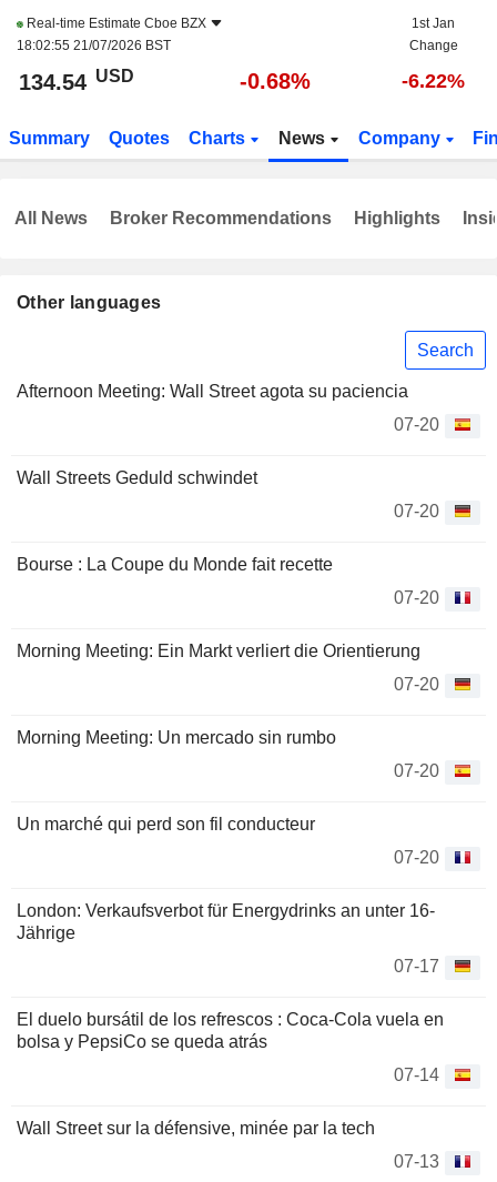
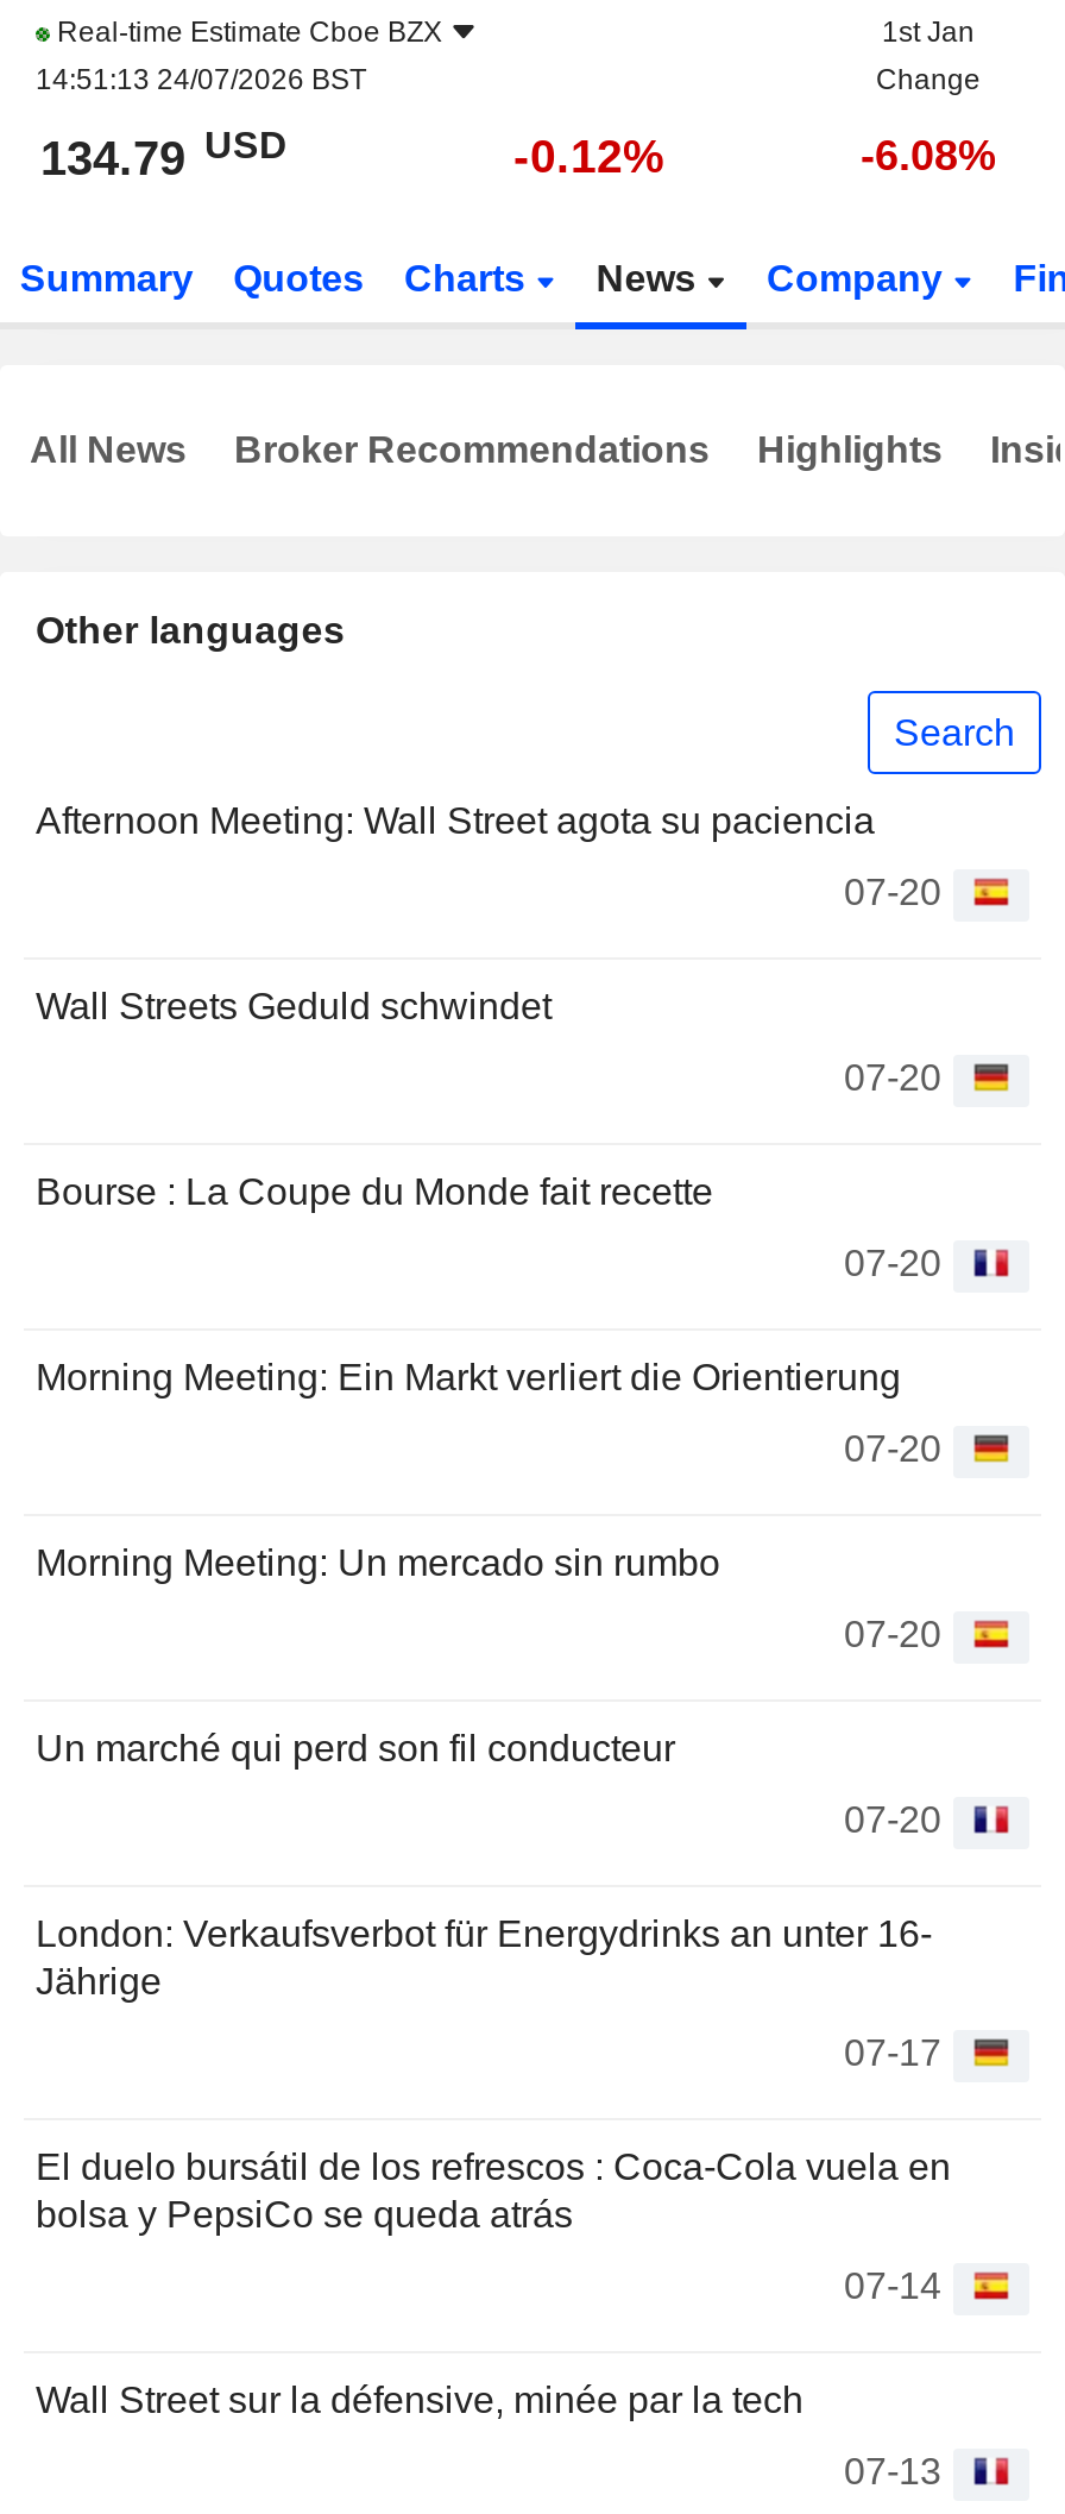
- 18:02:55 21/07/2026 BST
+ 14:51:13 24/07/2026 BST

- 134.54 USD
+ 134.79 USD

- -0.68%
+ -0.12%

- -6.22%
+ -6.08%
